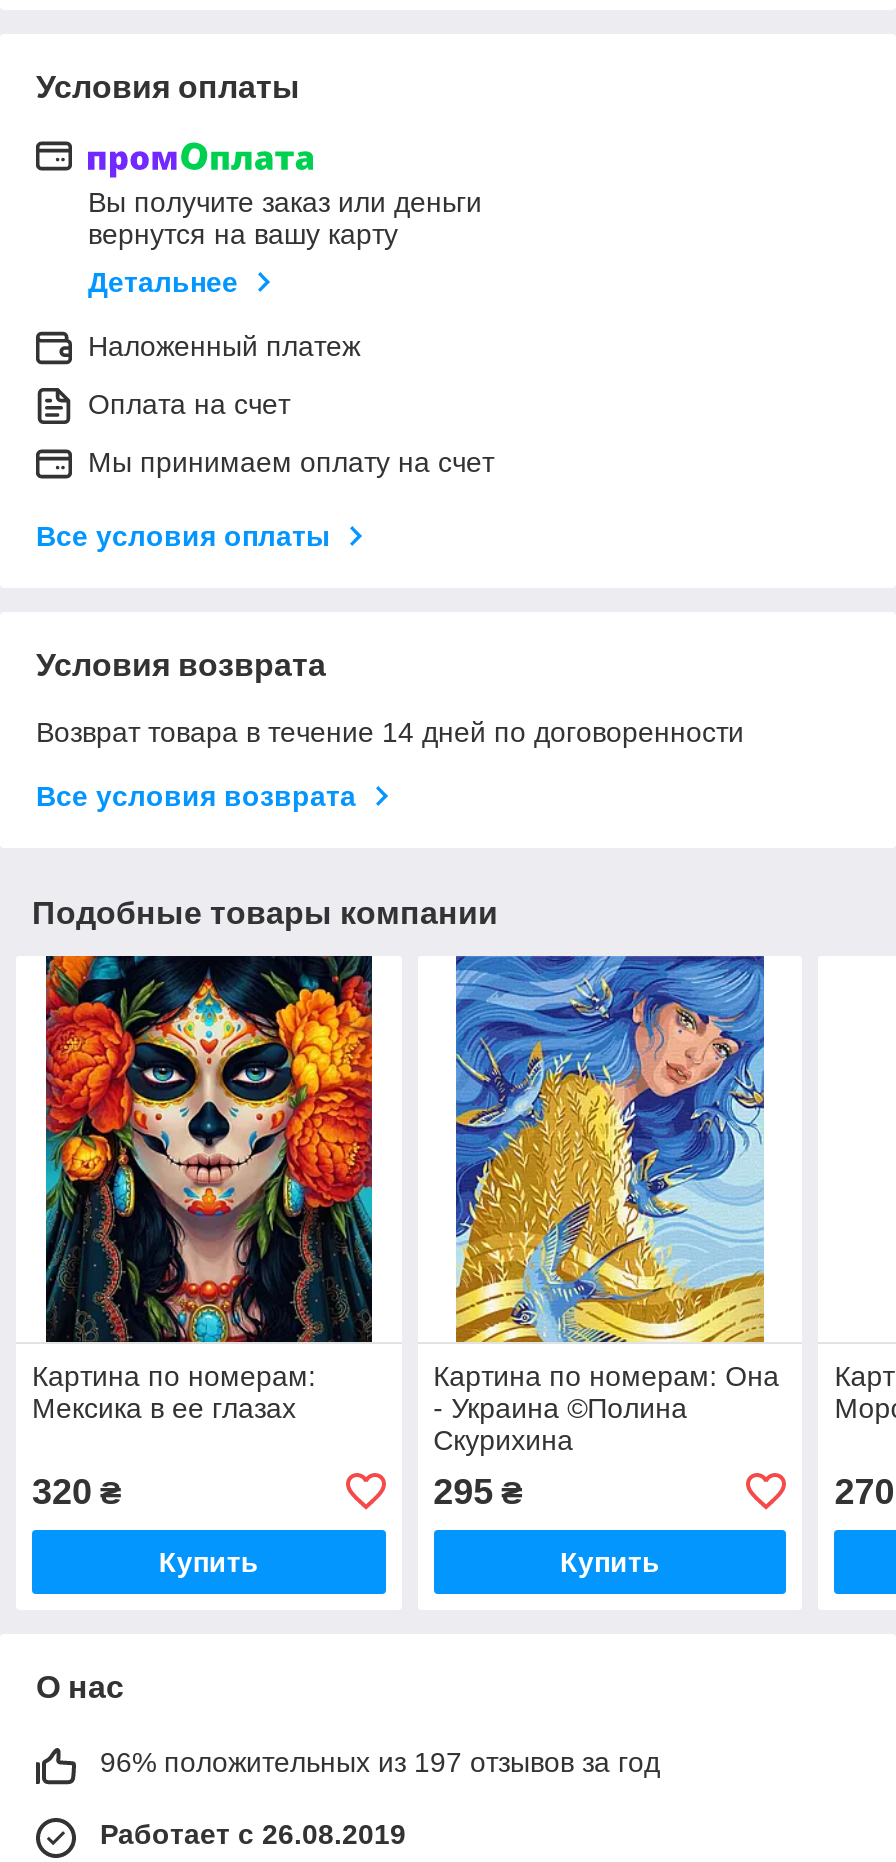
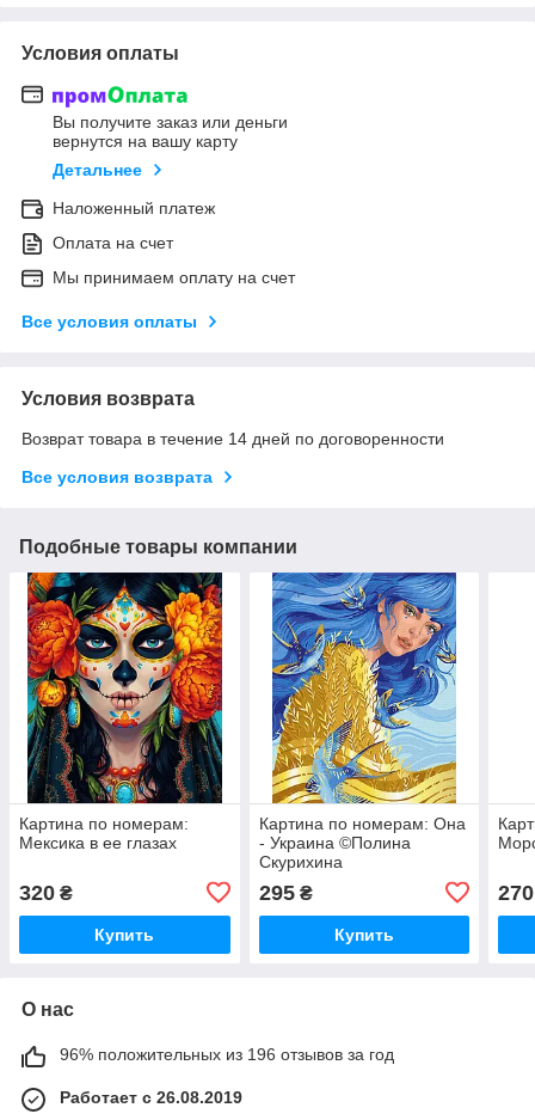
- 96% положительных из 197 отзывов за год
+ 96% положительных из 196 отзывов за год
